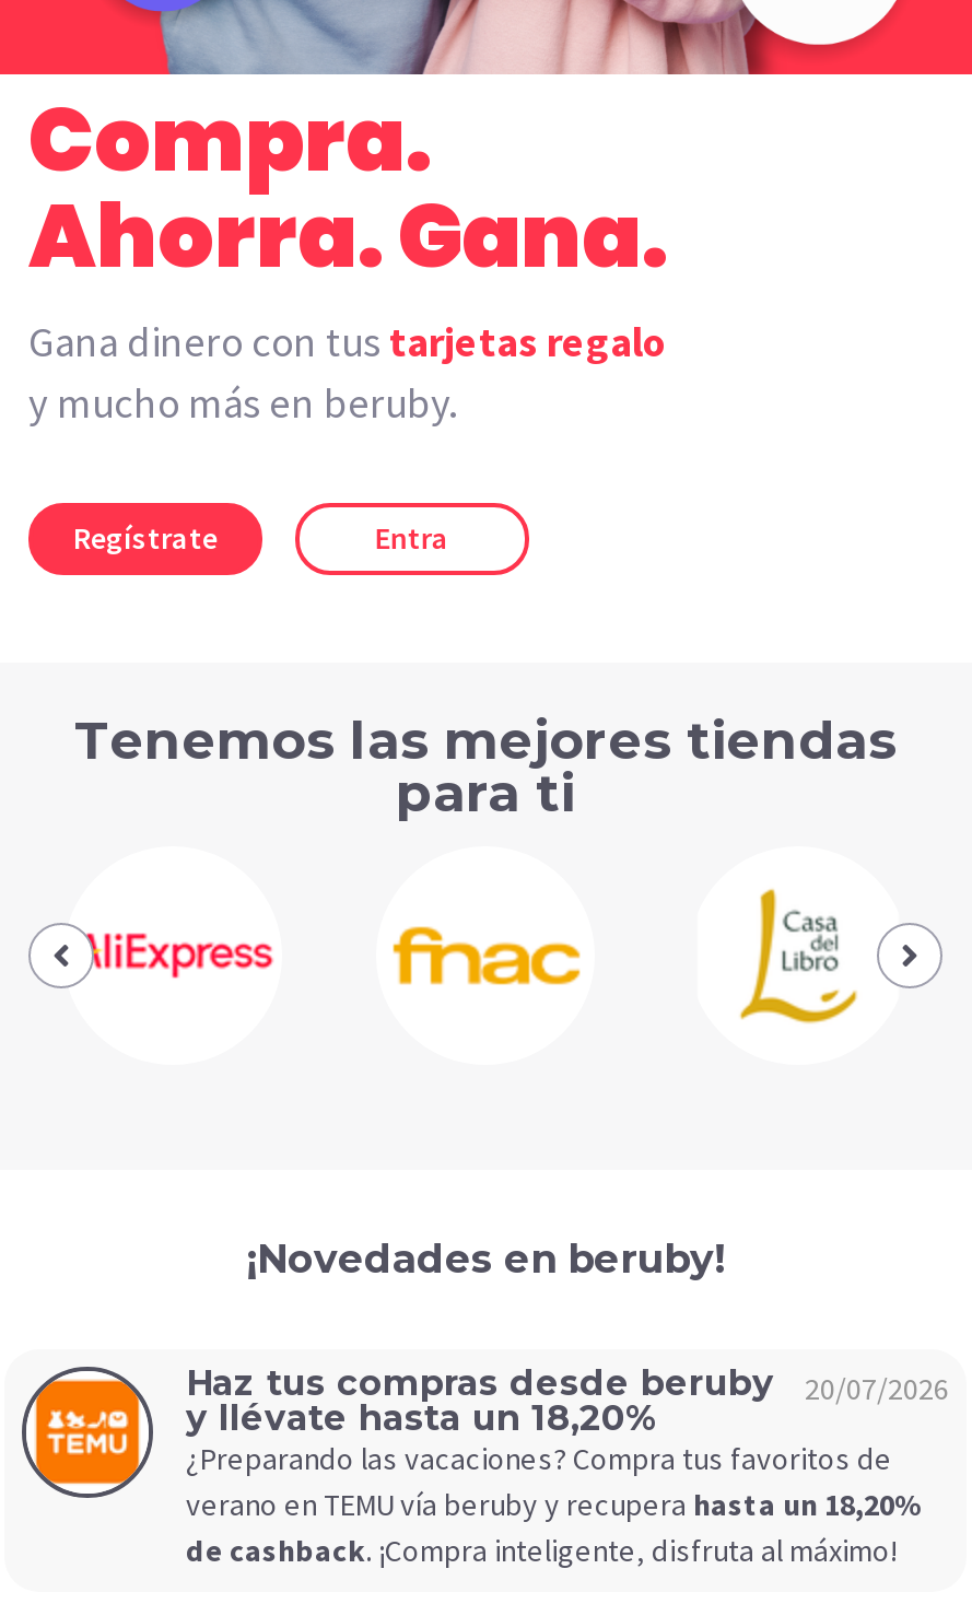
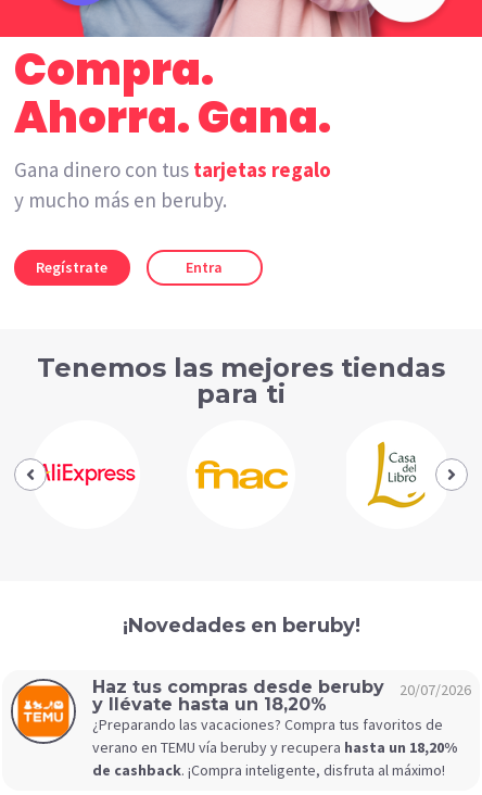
- Gana dinero con tus
+ Gana dinero con tus tarjetas regalo
